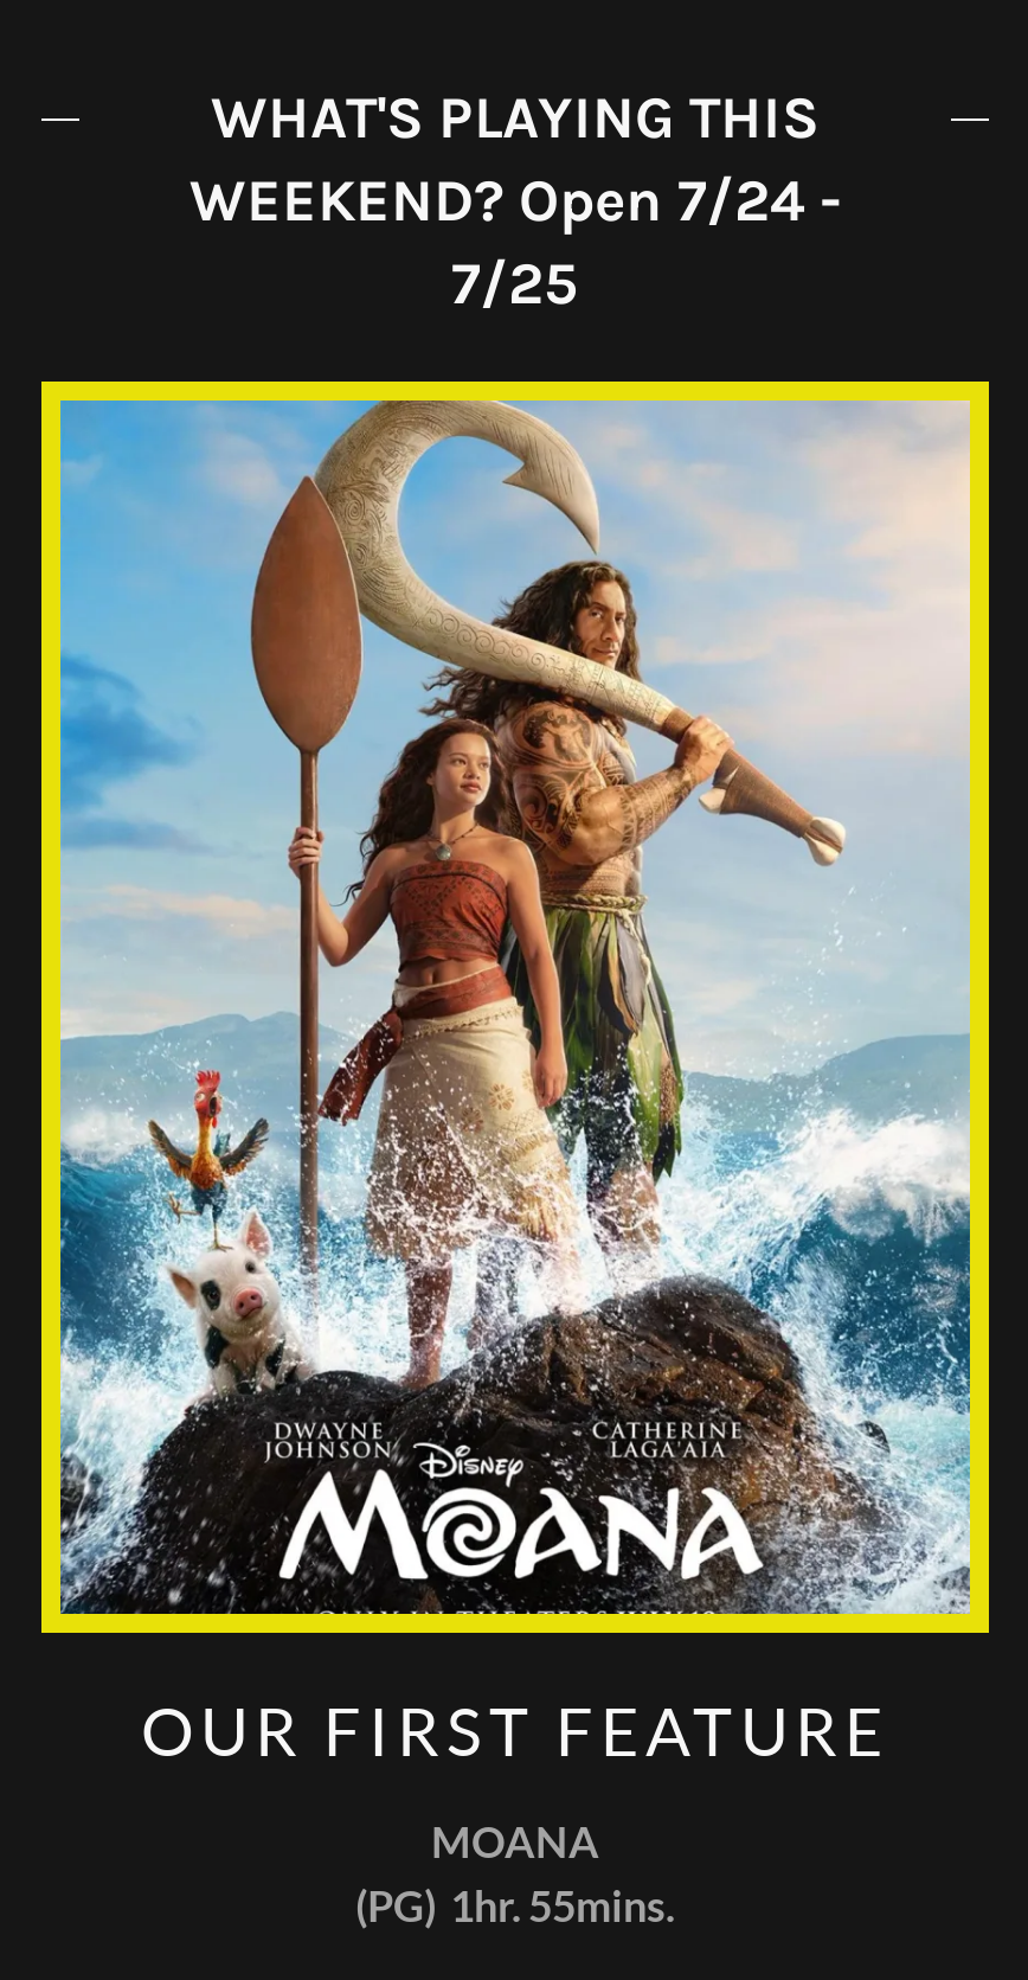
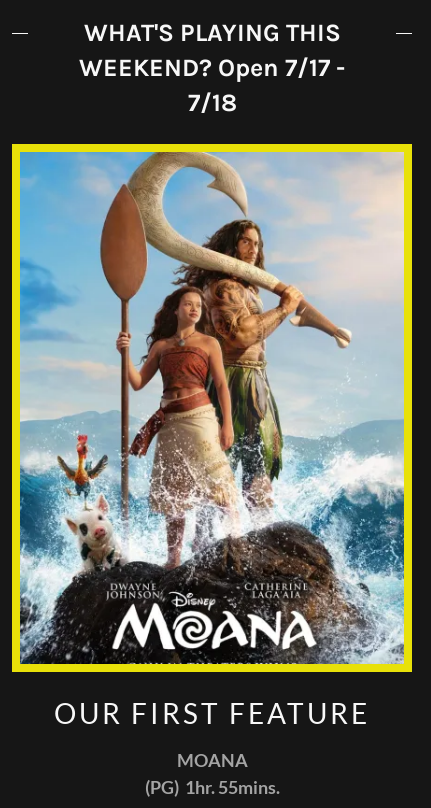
- WEEKEND? Open 7/24 -
+ WEEKEND? Open 7/17 -

- 7/25
+ 7/18
